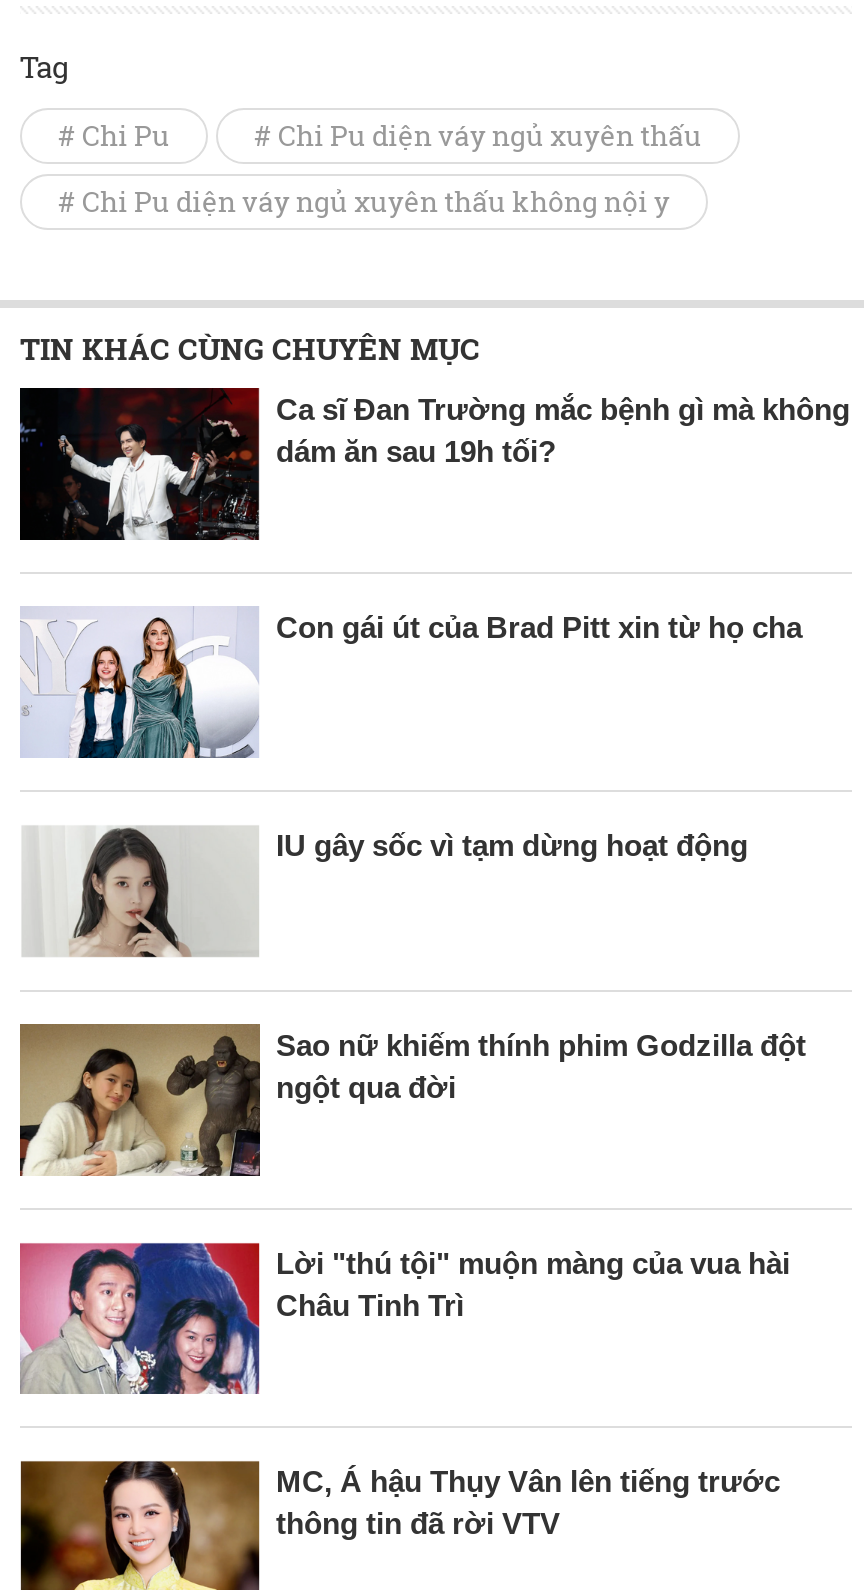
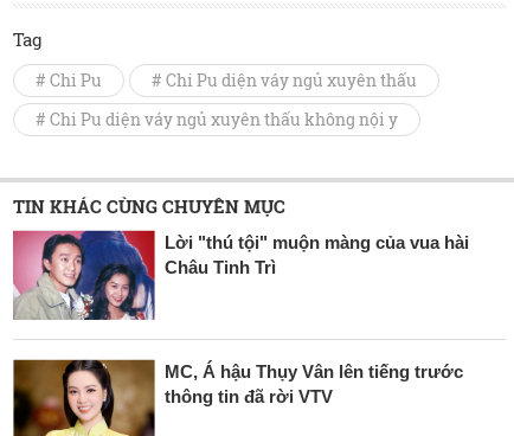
- [image]
- Ca sĩ Đan Trường mắc bệnh gì mà không
- dám ăn sau 19h tối?

- [image]
- Con gái út của Brad Pitt xin từ họ cha

- [image]
- IU gây sốc vì tạm dừng hoạt động

- [image]
- Sao nữ khiếm thính phim Godzilla đột
- ngột qua đời
